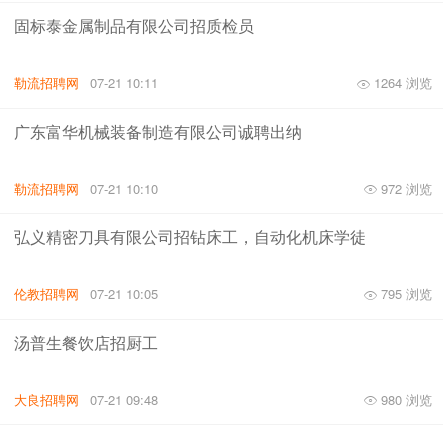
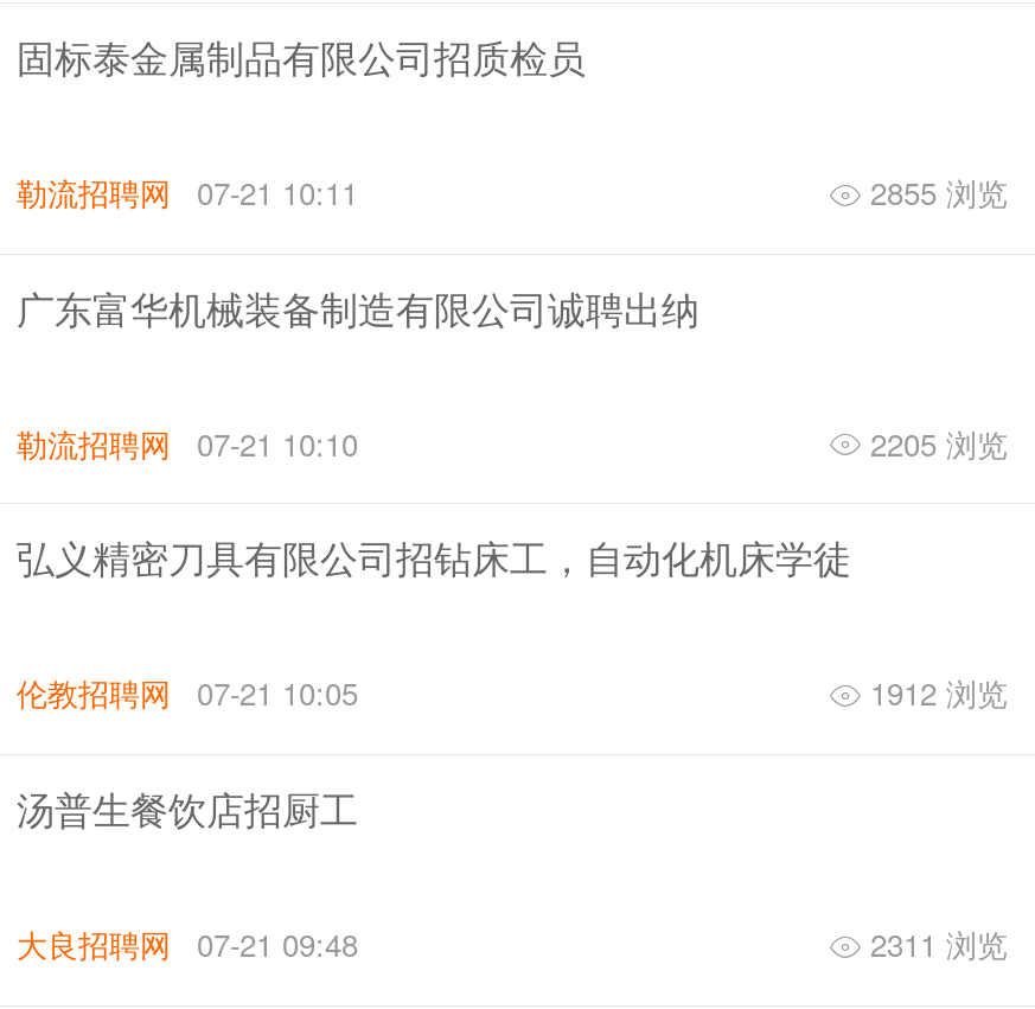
- 1264 浏览
+ 2855 浏览

- 972 浏览
+ 2205 浏览

- 795 浏览
+ 1912 浏览

- 980 浏览
+ 2311 浏览
